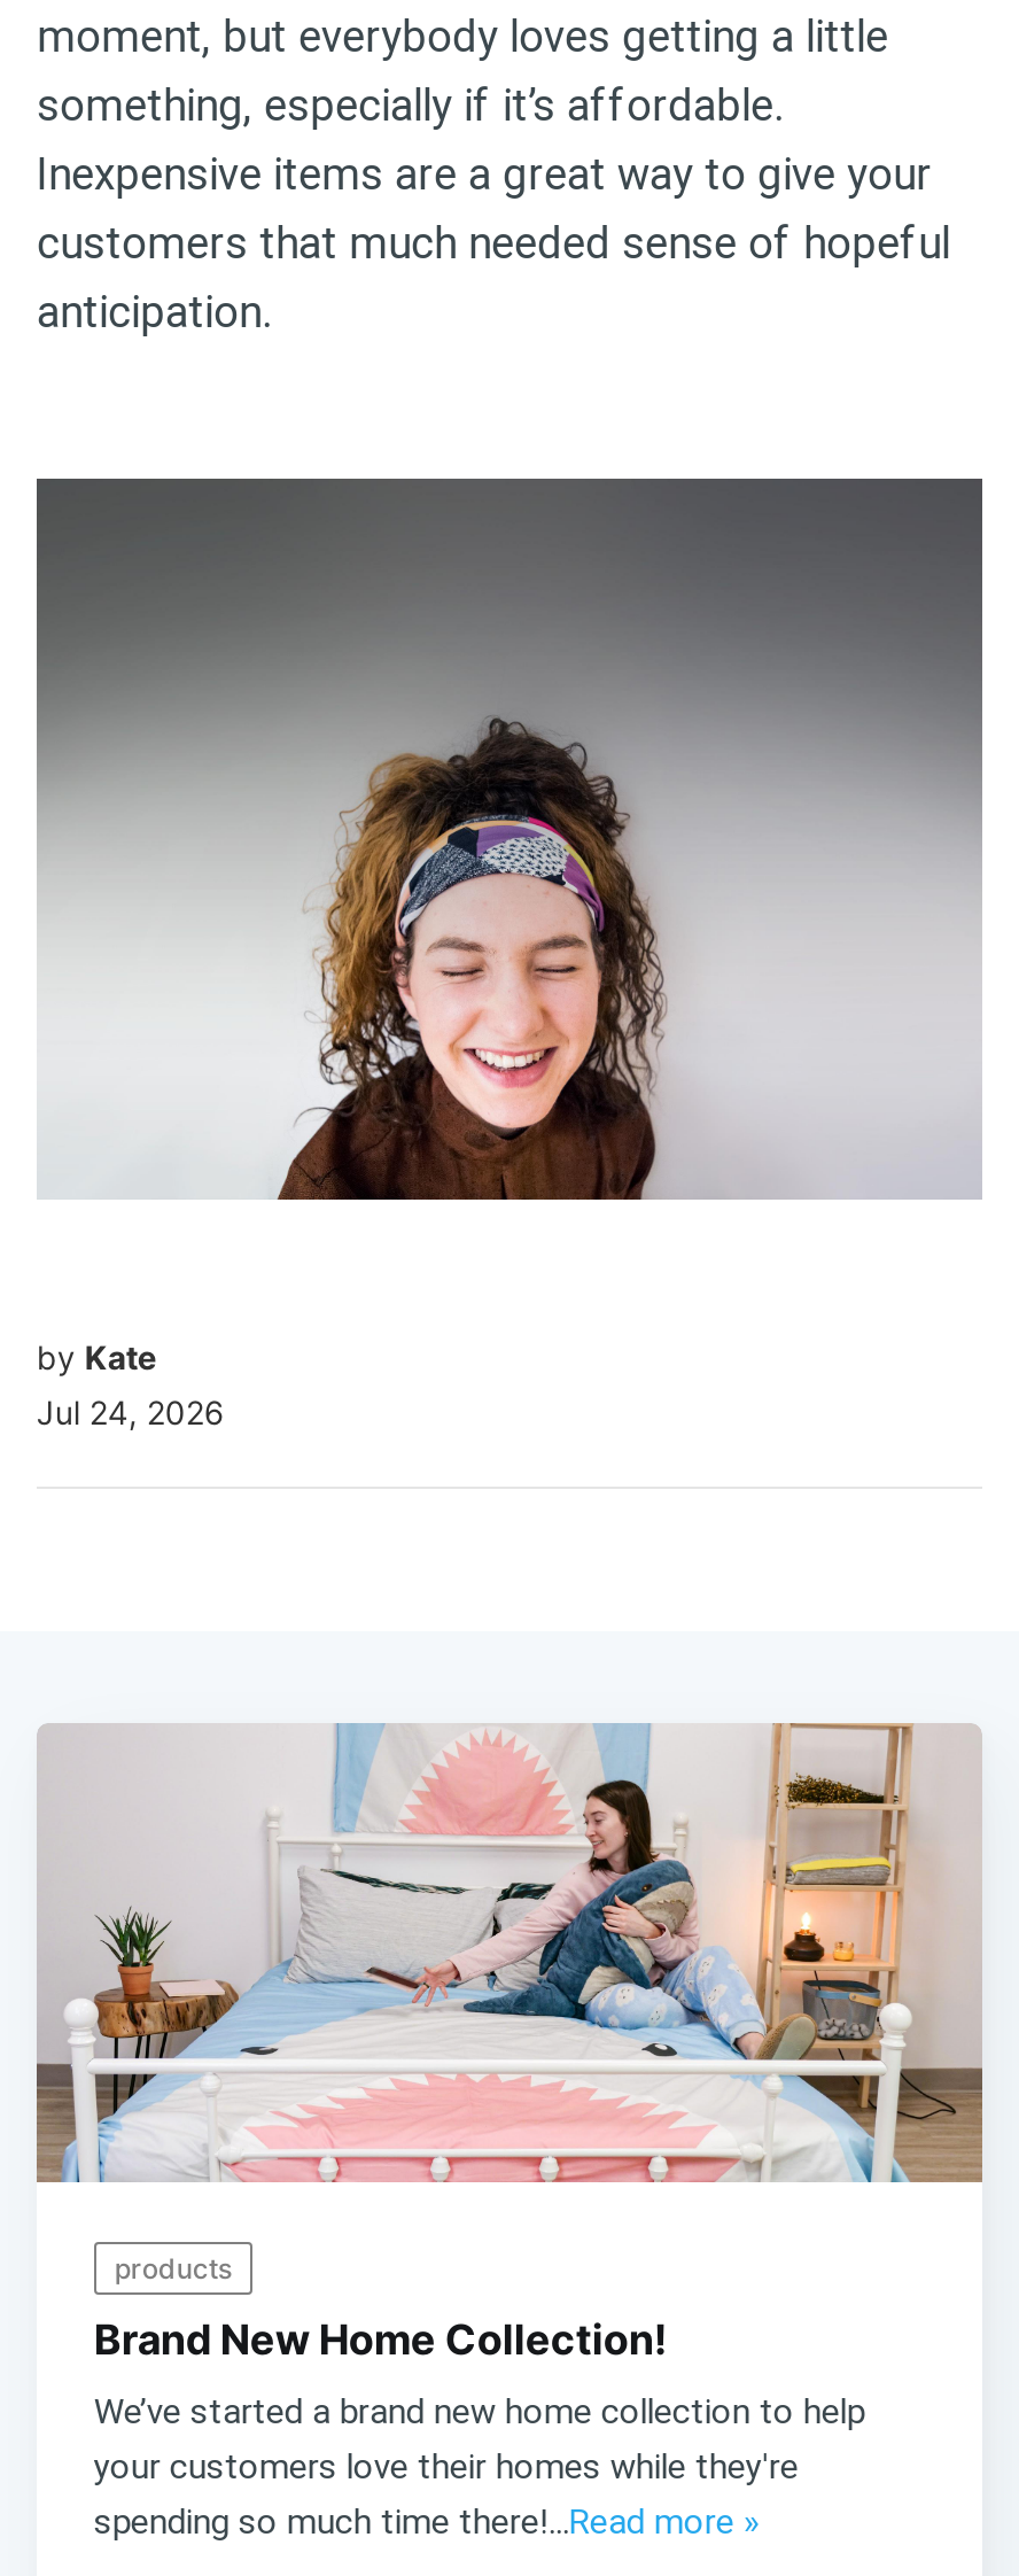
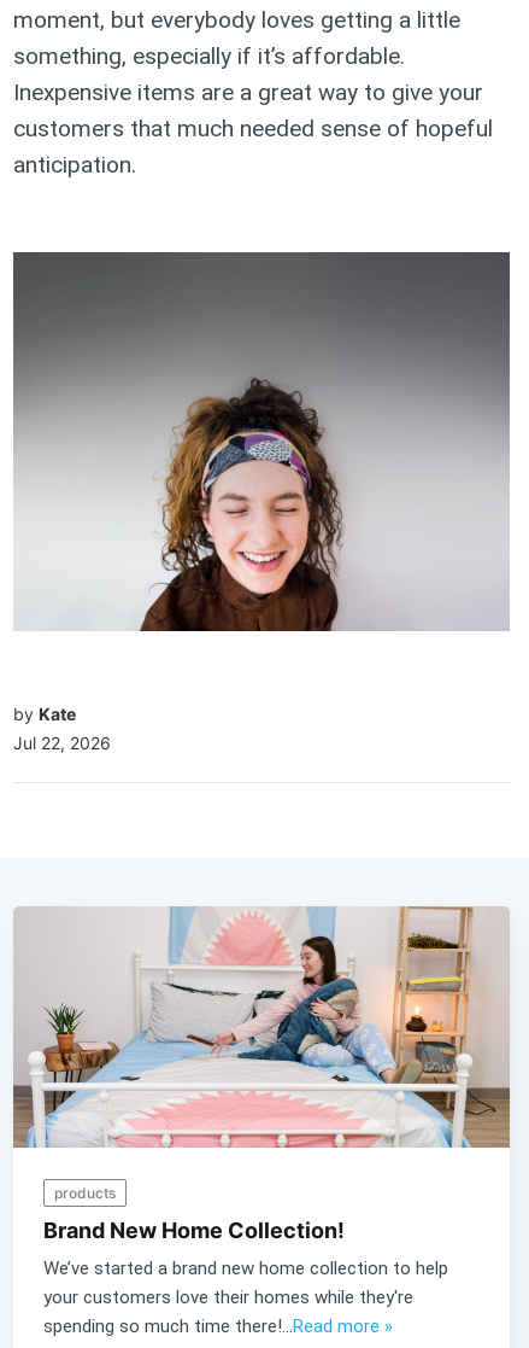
- Jul 24, 2026
+ Jul 22, 2026
